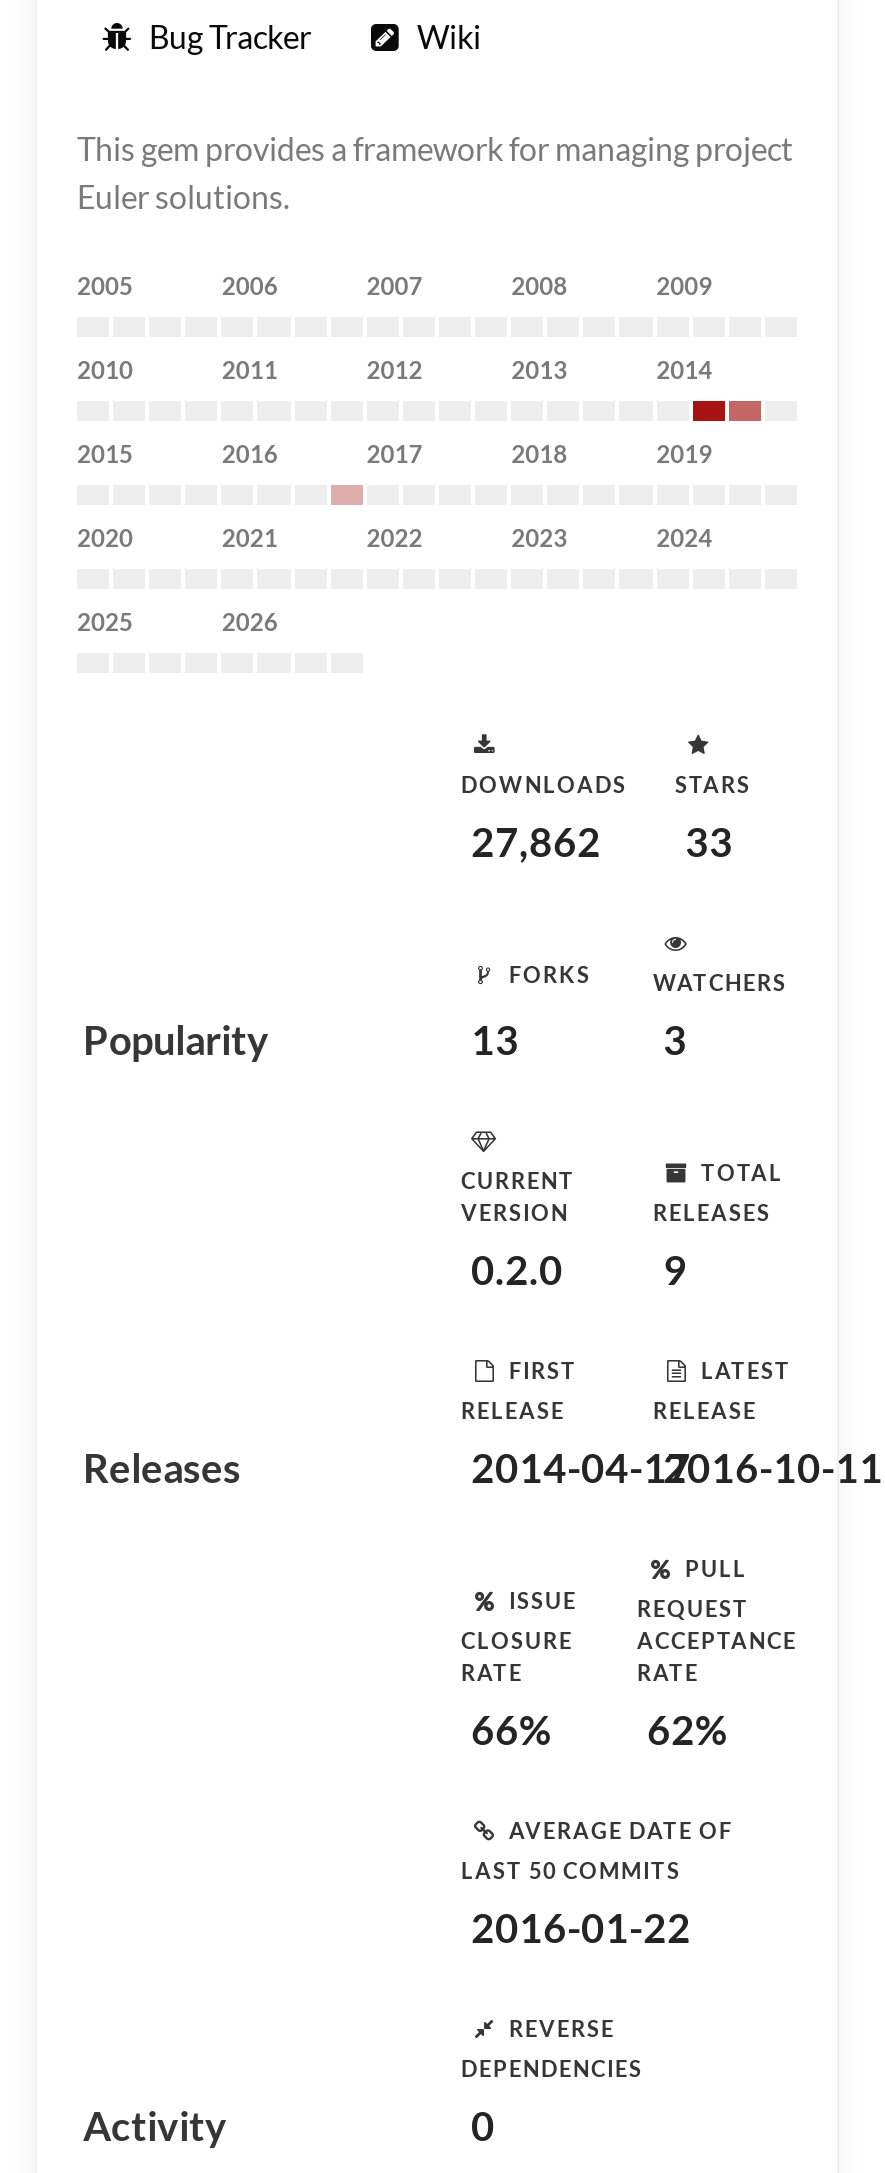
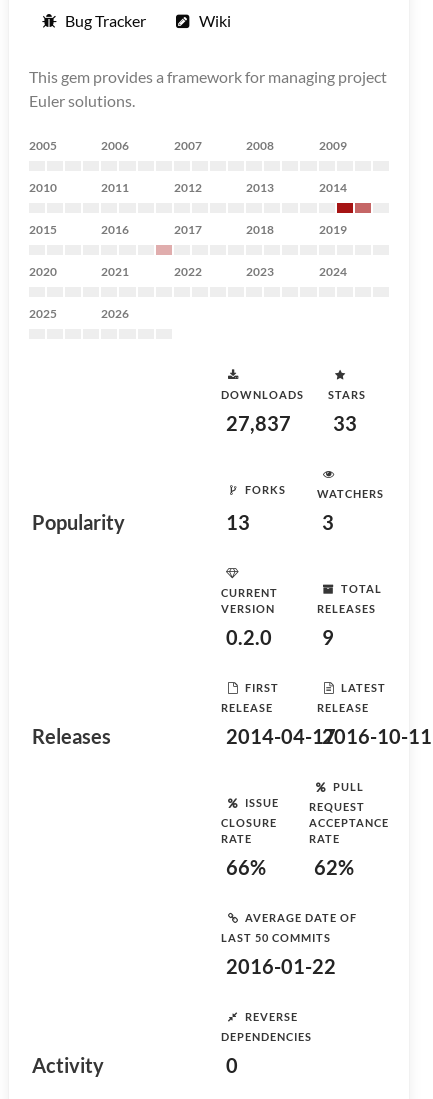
- 27,862 33
+ 27,837 33
